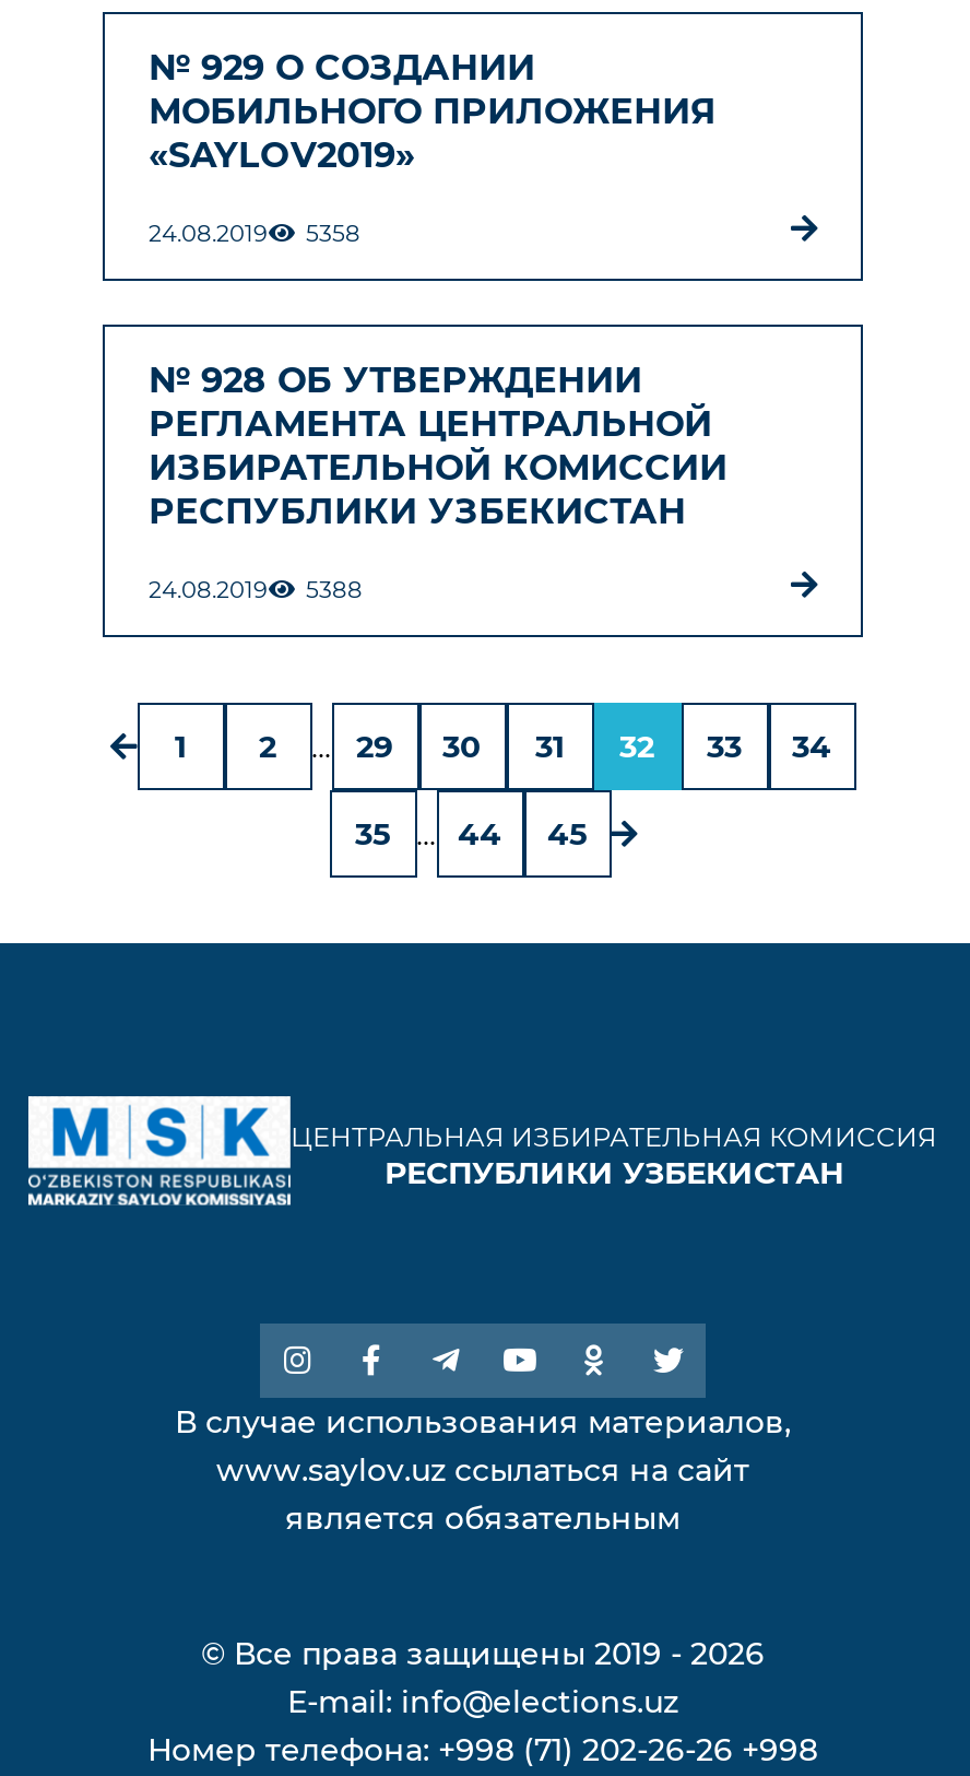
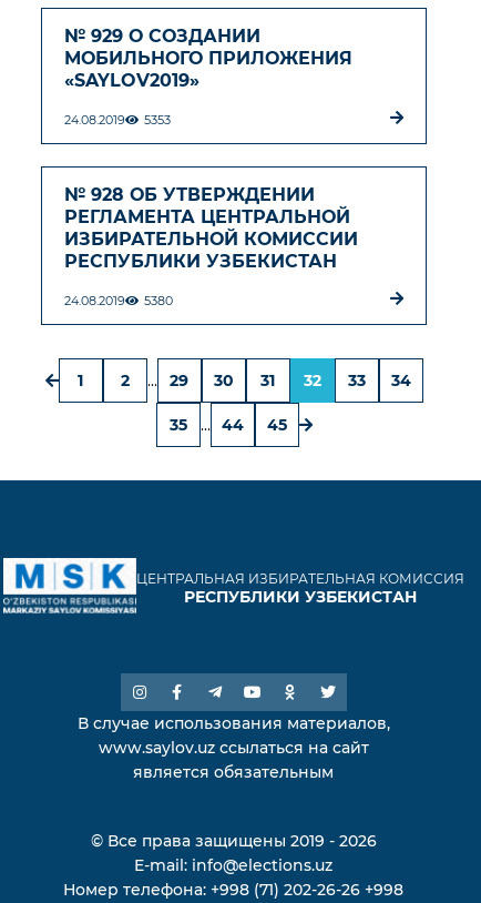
- 24.08.2019 5358
+ 24.08.2019 5353

- 24.08.2019 5388
+ 24.08.2019 5380
